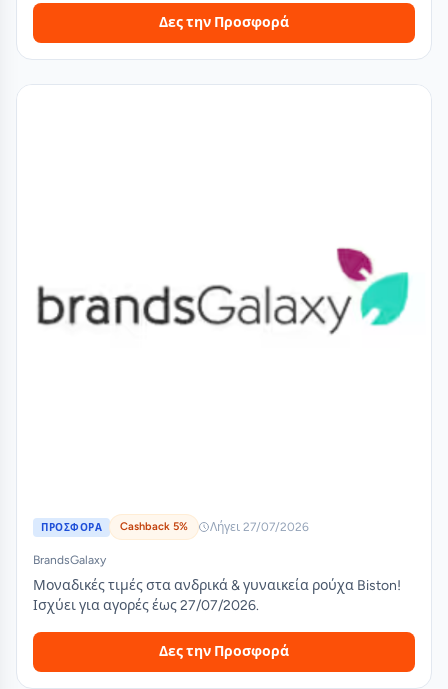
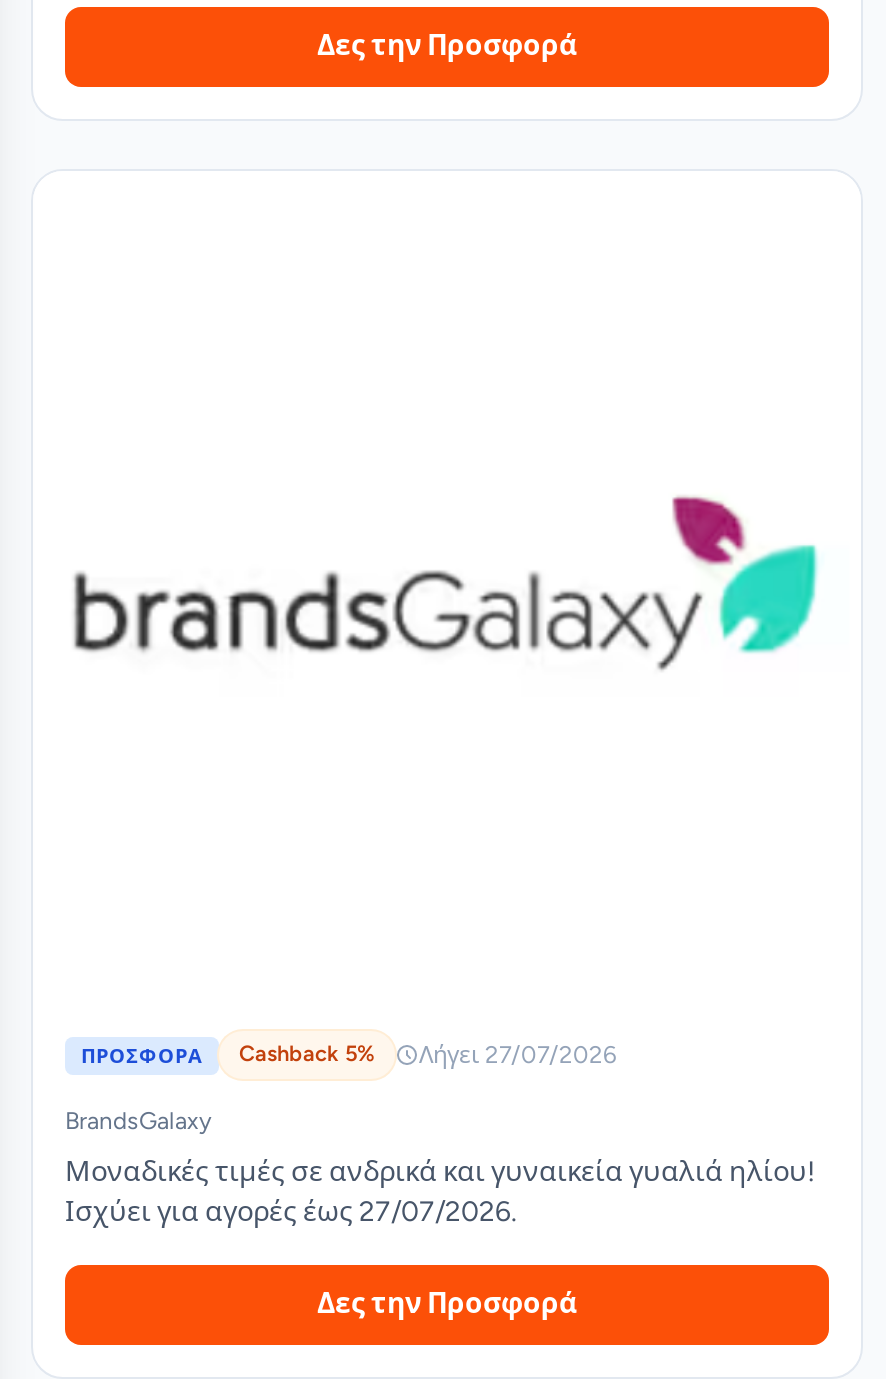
- Μοναδικές τιμές στα ανδρικά & γυναικεία ρούχα Biston!
+ Μοναδικές τιμές σε ανδρικά και γυναικεία γυαλιά ηλίου!
